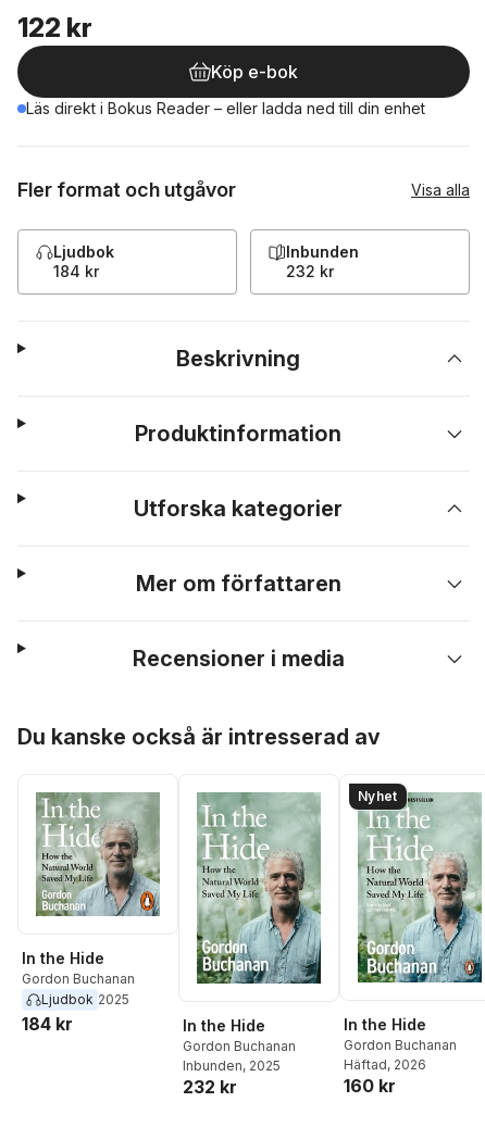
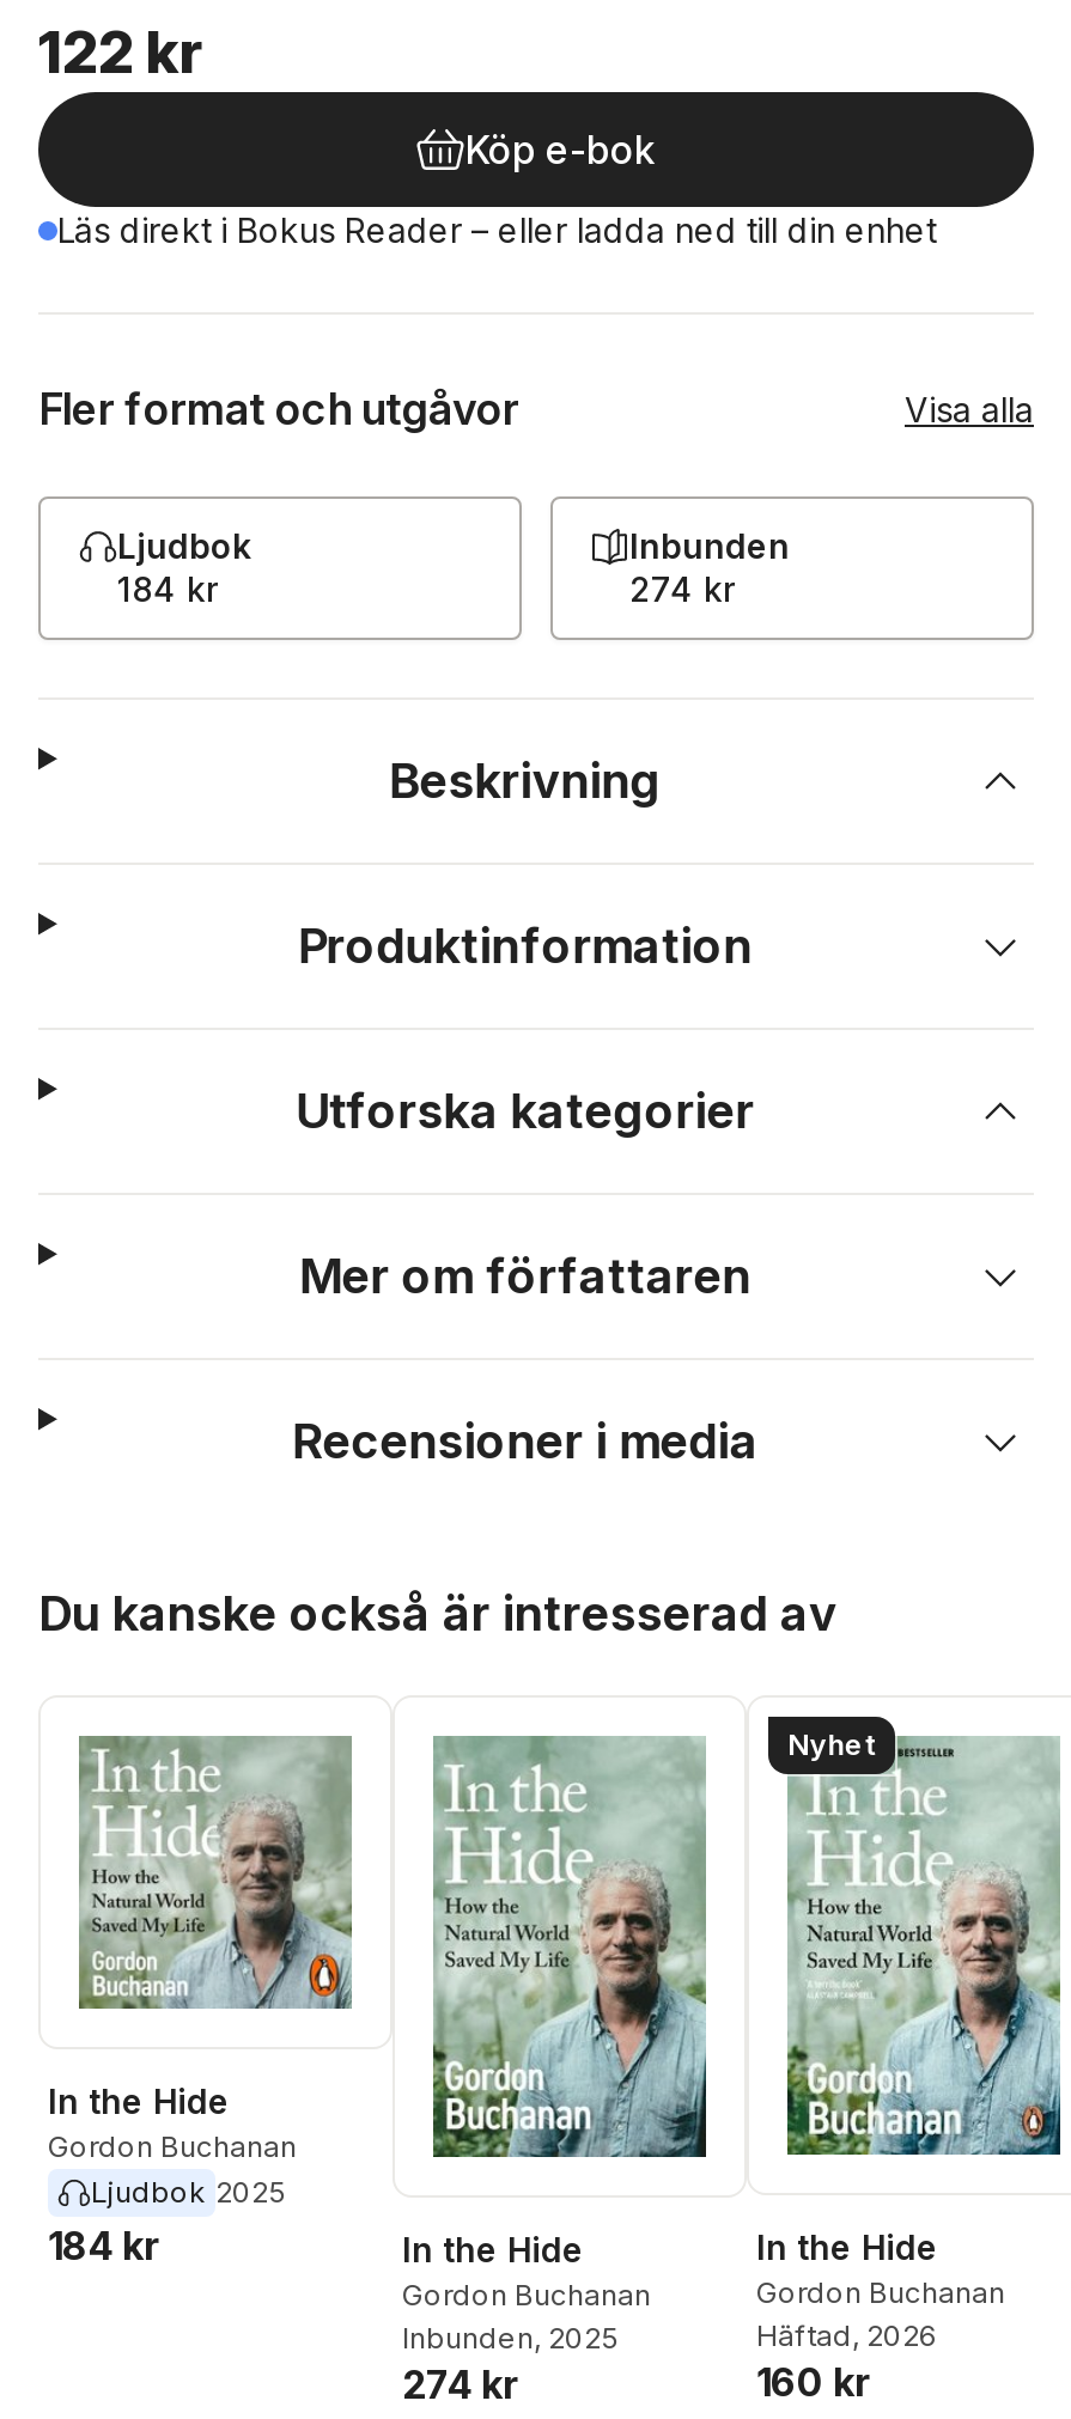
- 232 kr
+ 274 kr

- 232 kr
+ 274 kr
